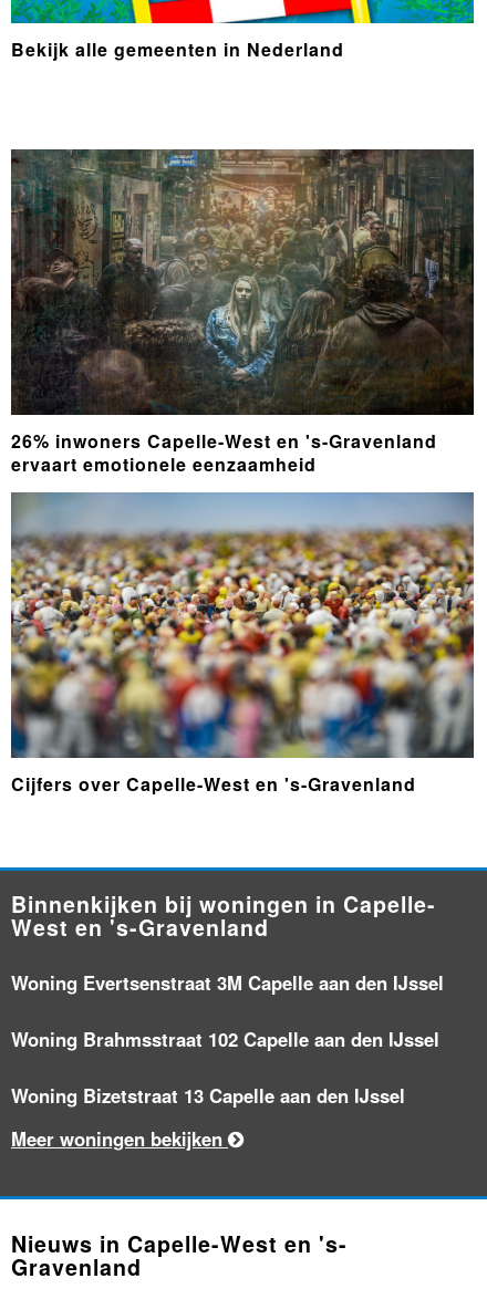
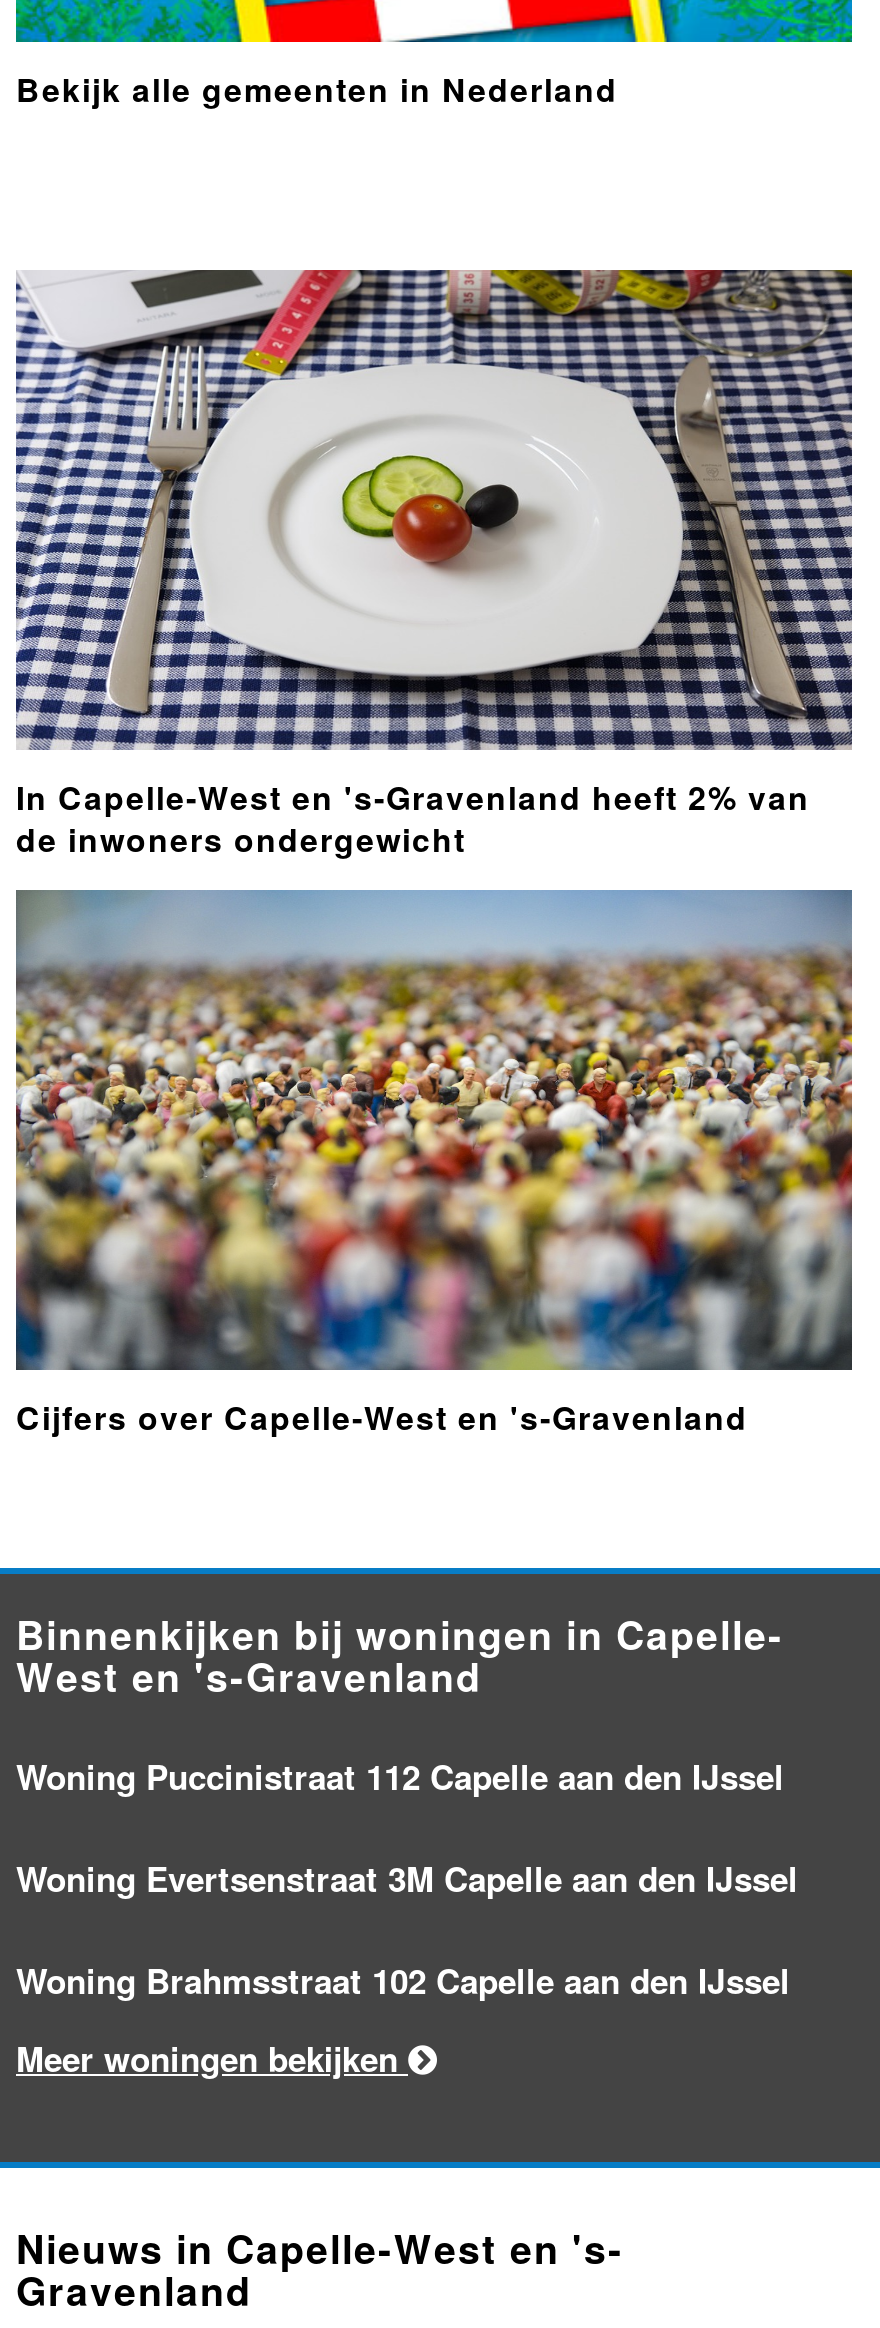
- [image]
- 26% inwoners Capelle-West en 's-Gravenland
- ervaart emotionele eenzaamheid
+ [image]
+ In Capelle-West en 's-Gravenland heeft 2% van
+ de inwoners ondergewicht

+ Woning Puccinistraat 112 Capelle aan den IJssel

moved down: Woning Evertsenstraat 3M Capelle aan den IJssel | Woning Brahmsstraat 102 Capelle aan den IJssel

- Woning Bizetstraat 13 Capelle aan den IJssel
